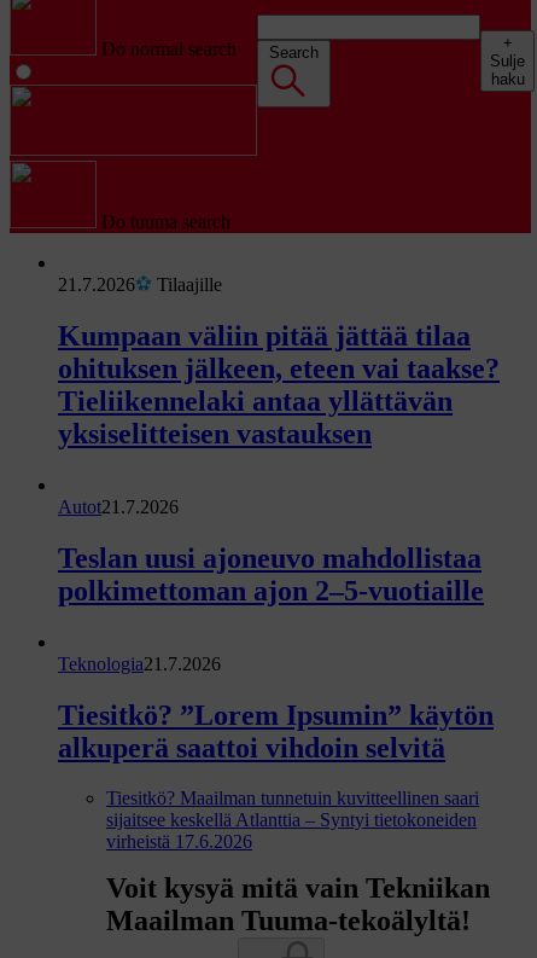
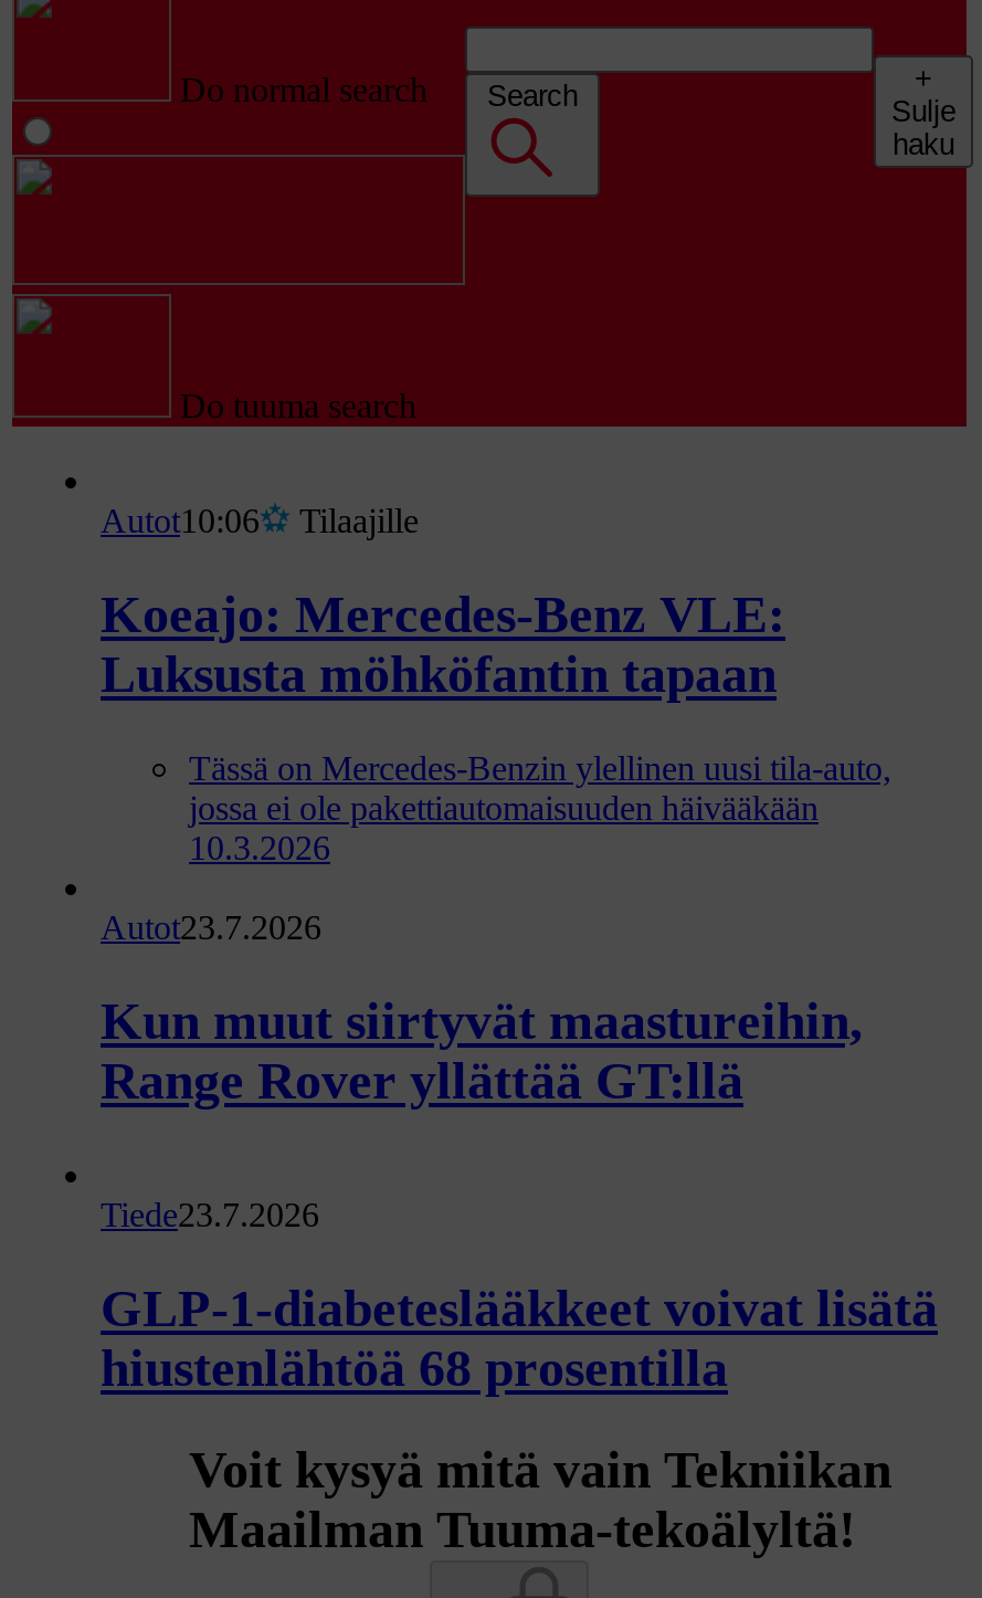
- 21.7.2026
+ Autot10:06

- Kumpaan väliin pitää jättää tilaa
- ohituksen jälkeen, eteen vai taakse?
- Tieliikennelaki antaa yllättävän
- yksiselitteisen vastauksen
+ Koeajo: Mercedes-Benz VLE:
+ Luksusta möhköfantin tapaan

- Autot21.7.2026
+ Tässä on Mercedes-Benzin ylellinen uusi tila-auto,
+ jossa ei ole pakettiautomaisuuden häivääkään
+ 10.3.2026

- Teslan uusi ajoneuvo mahdollistaa
- polkimettoman ajon 2–5-vuotiaille
+ Autot23.7.2026

- Teknologia21.7.2026
+ Kun muut siirtyvät maastureihin,
+ Range Rover yllättää GT:llä

- Tiesitkö? ”Lorem Ipsumin” käytön
- alkuperä saattoi vihdoin selvitä
+ Tiede23.7.2026

- Tiesitkö? Maailman tunnetuin kuvitteellinen saari
- sijaitsee keskellä Atlanttia – Syntyi tietokoneiden
- virheistä 17.6.2026
+ GLP-1-diabeteslääkkeet voivat lisätä
+ hiustenlähtöä 68 prosentilla
